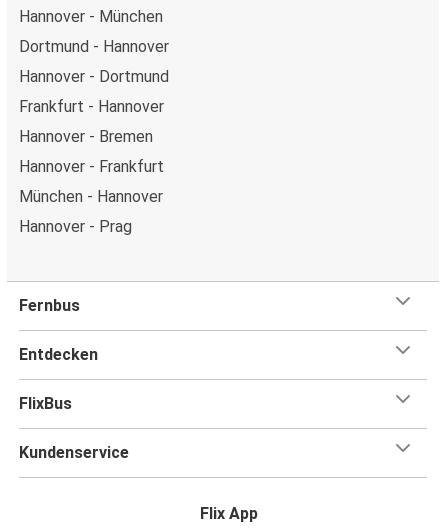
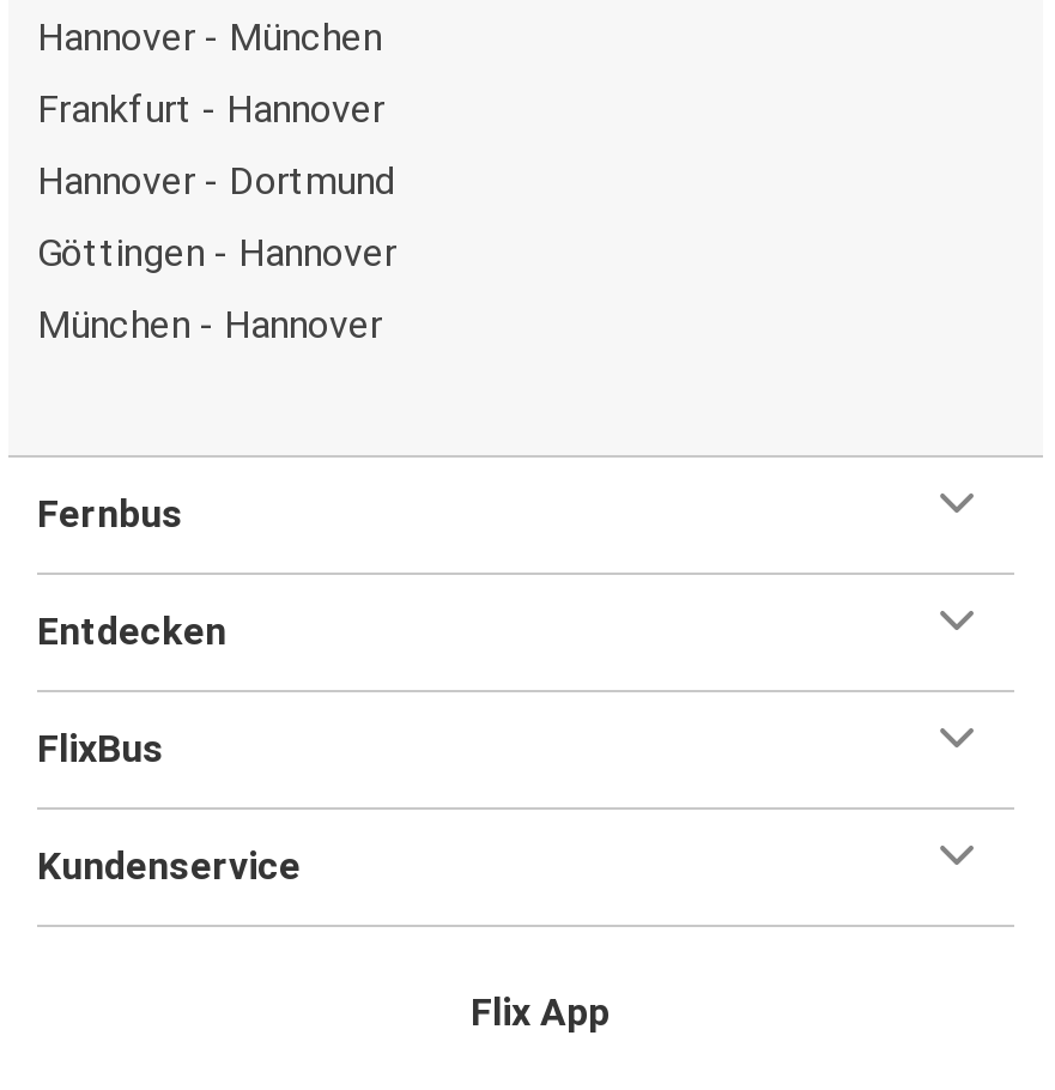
- Dortmund - Hannover

moved up: Frankfurt - Hannover

- Hannover - Bremen
- Hannover - Frankfurt
+ Göttingen - Hannover

- Hannover - Prag
